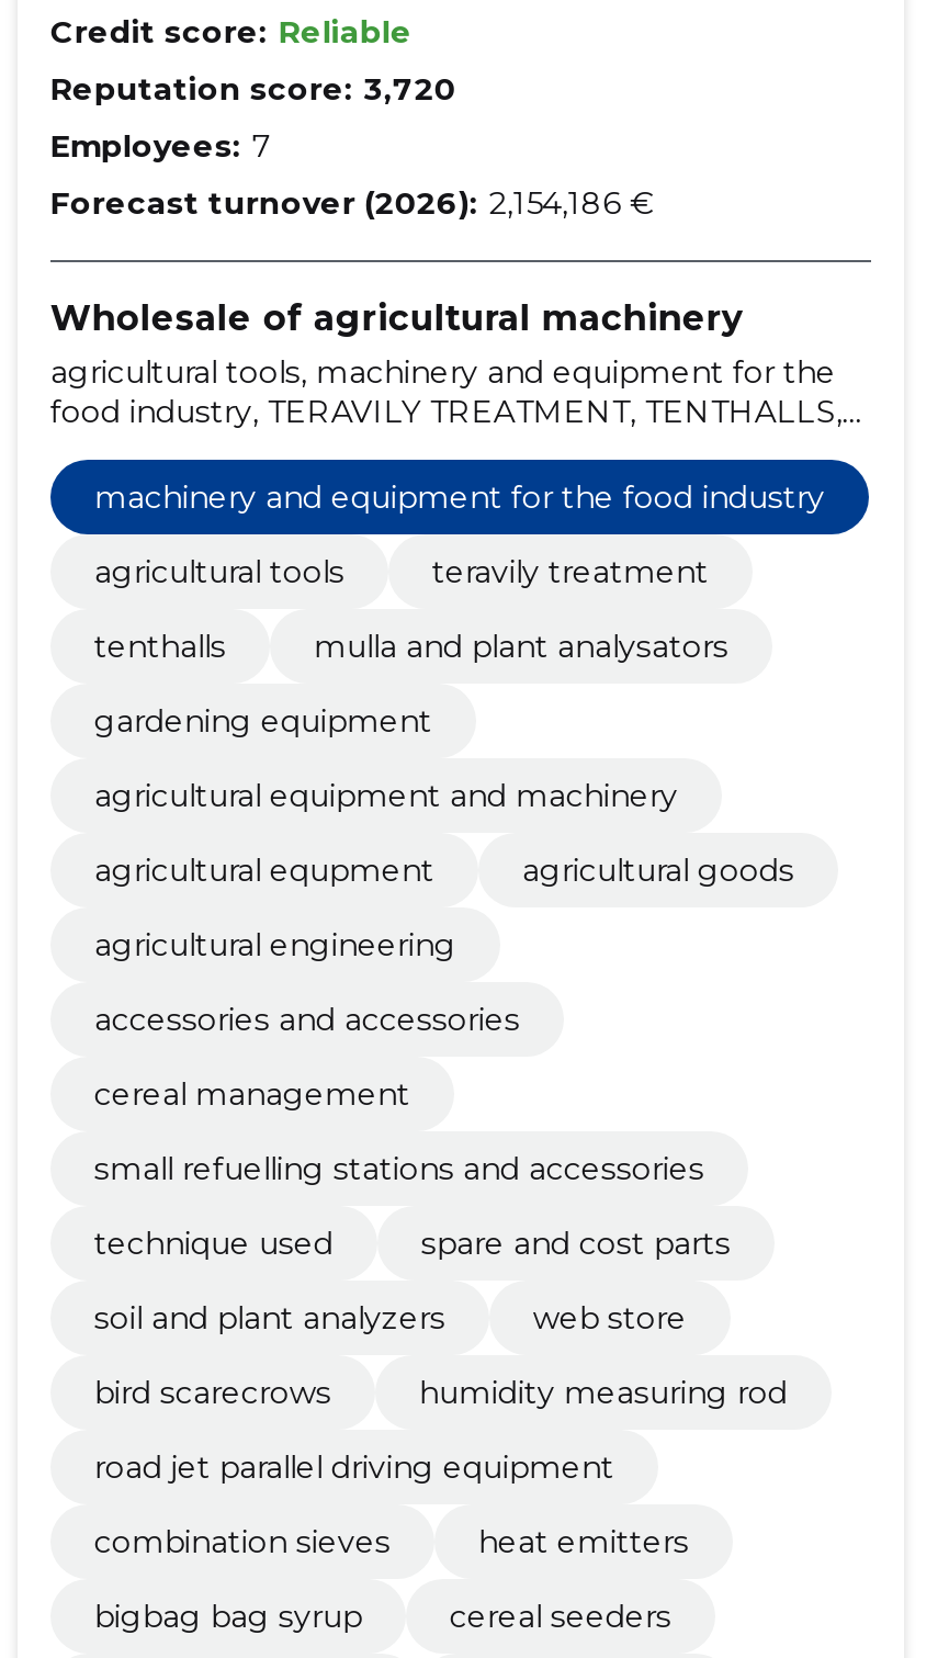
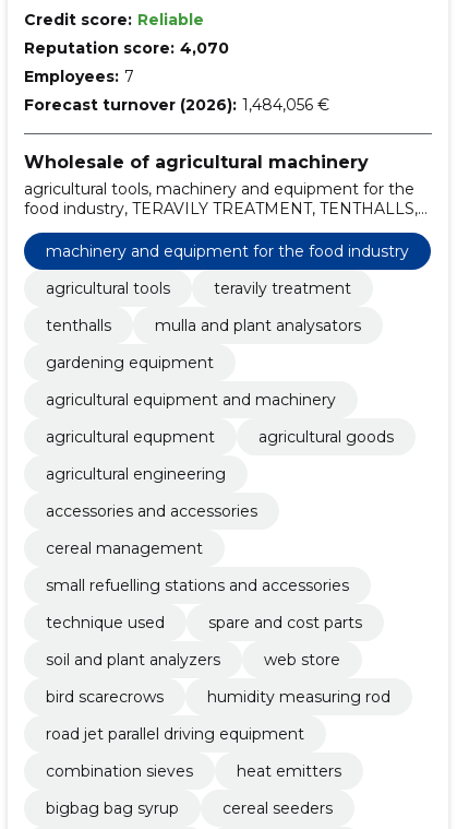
- Reputation score: 3,720
+ Reputation score: 4,070

- Forecast turnover (2026): 2,154,186 €
+ Forecast turnover (2026): 1,484,056 €
